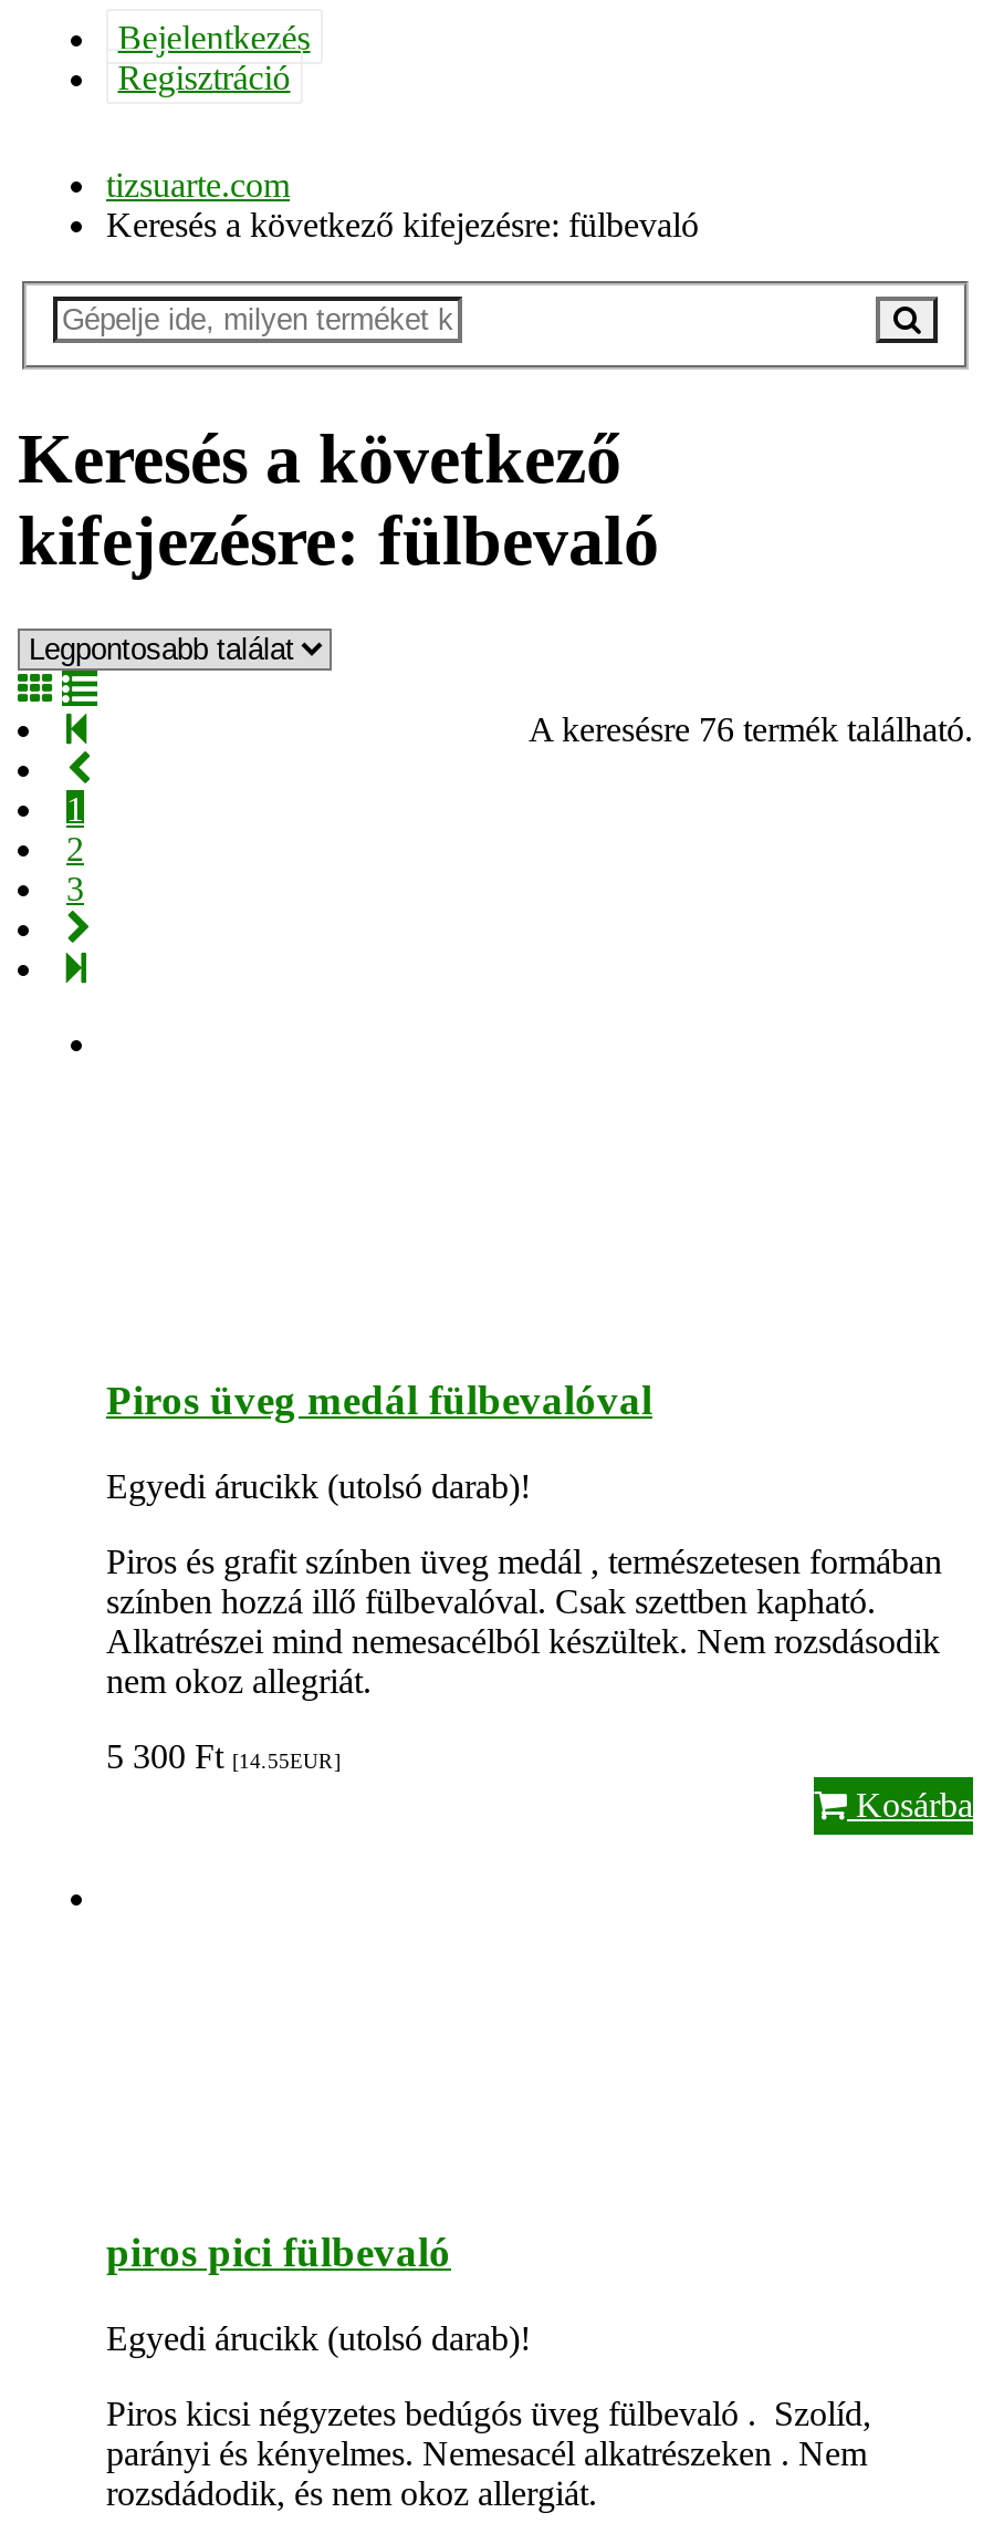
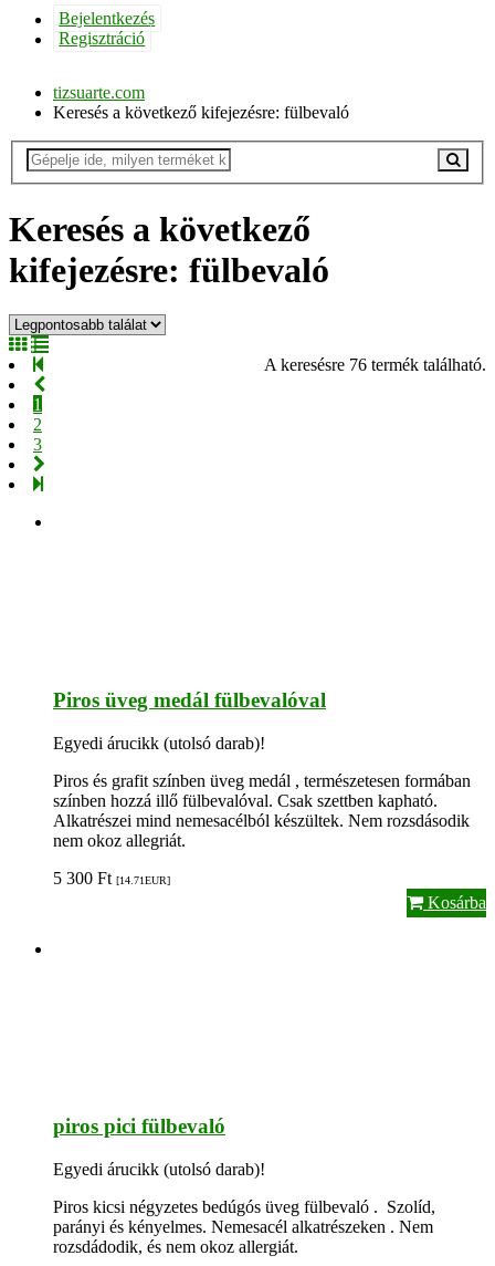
- 5 300 Ft [14.55EUR]
+ 5 300 Ft [14.71EUR]
